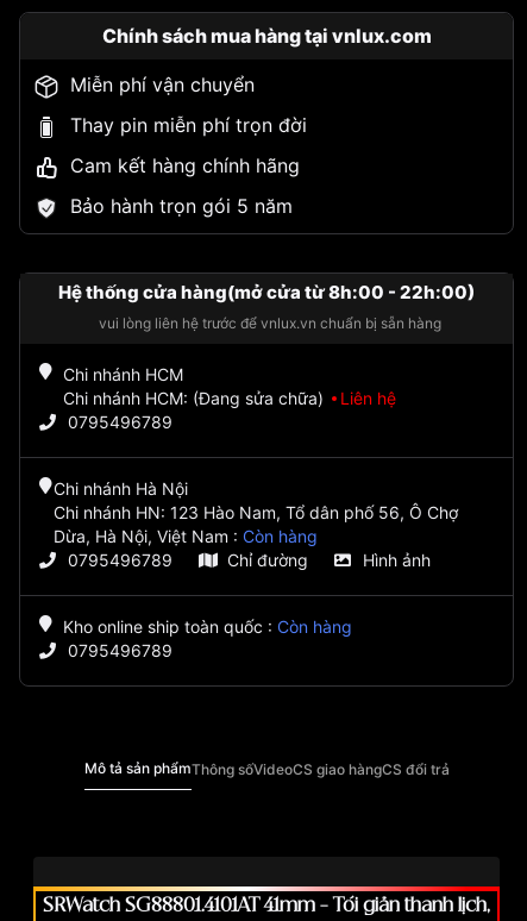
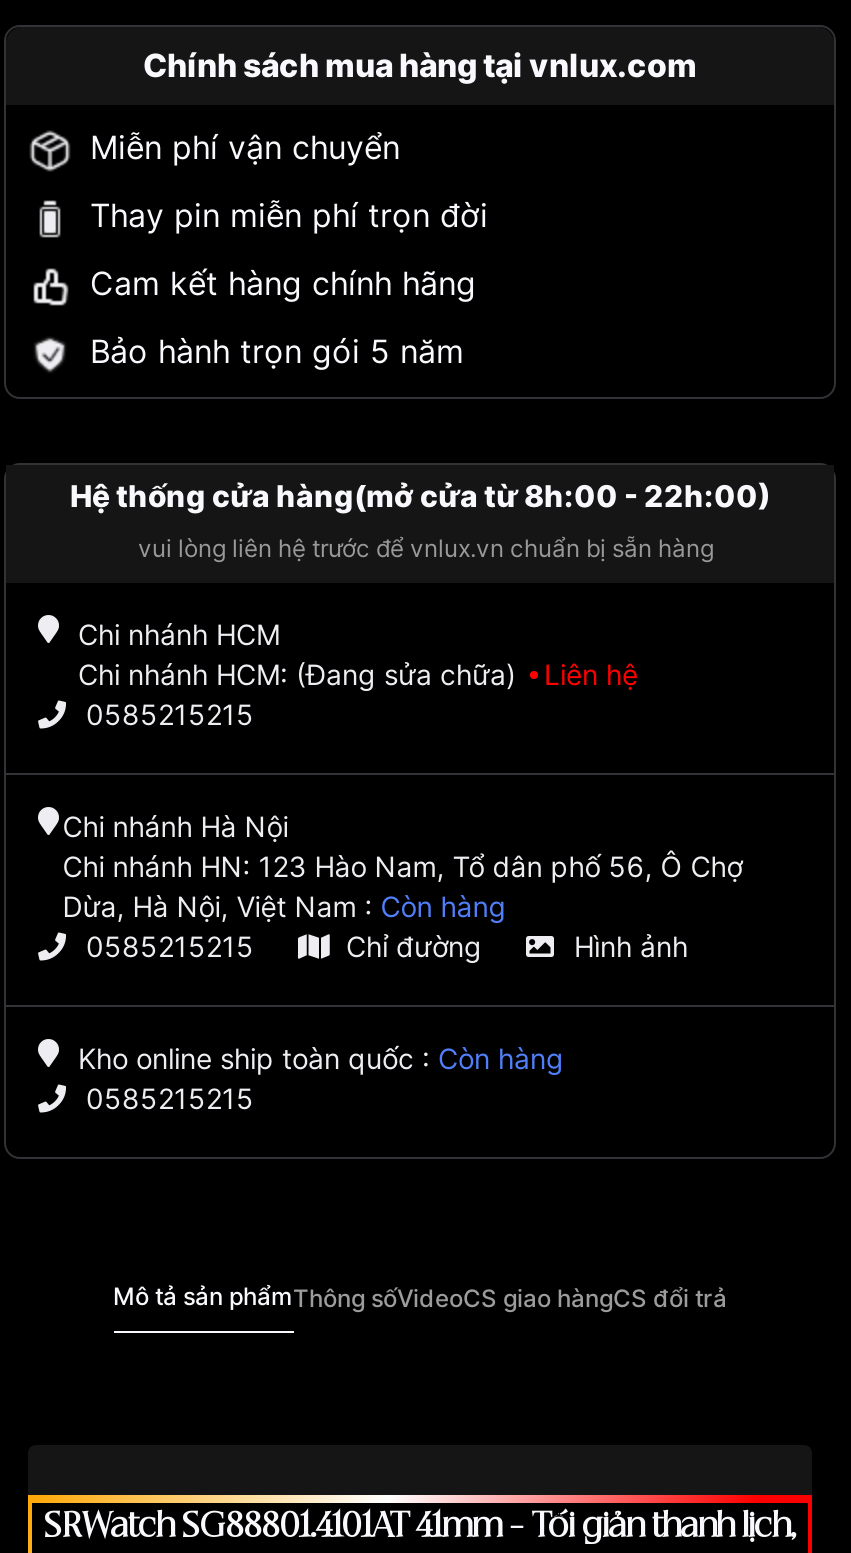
- 0795496789
+ 0585215215

- 0795496789
+ 0585215215

- 0795496789
+ 0585215215
